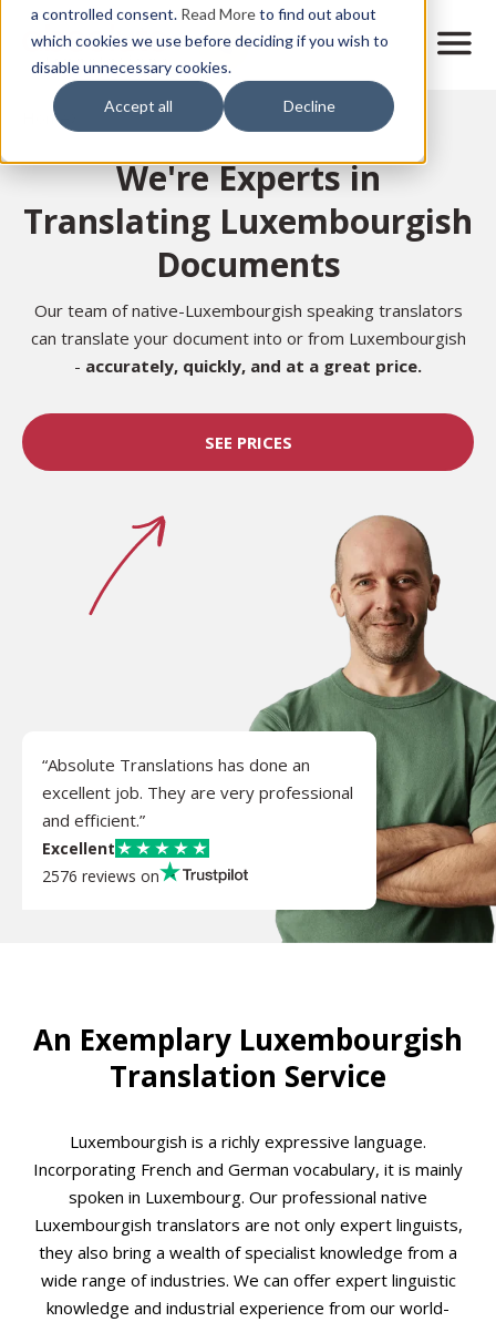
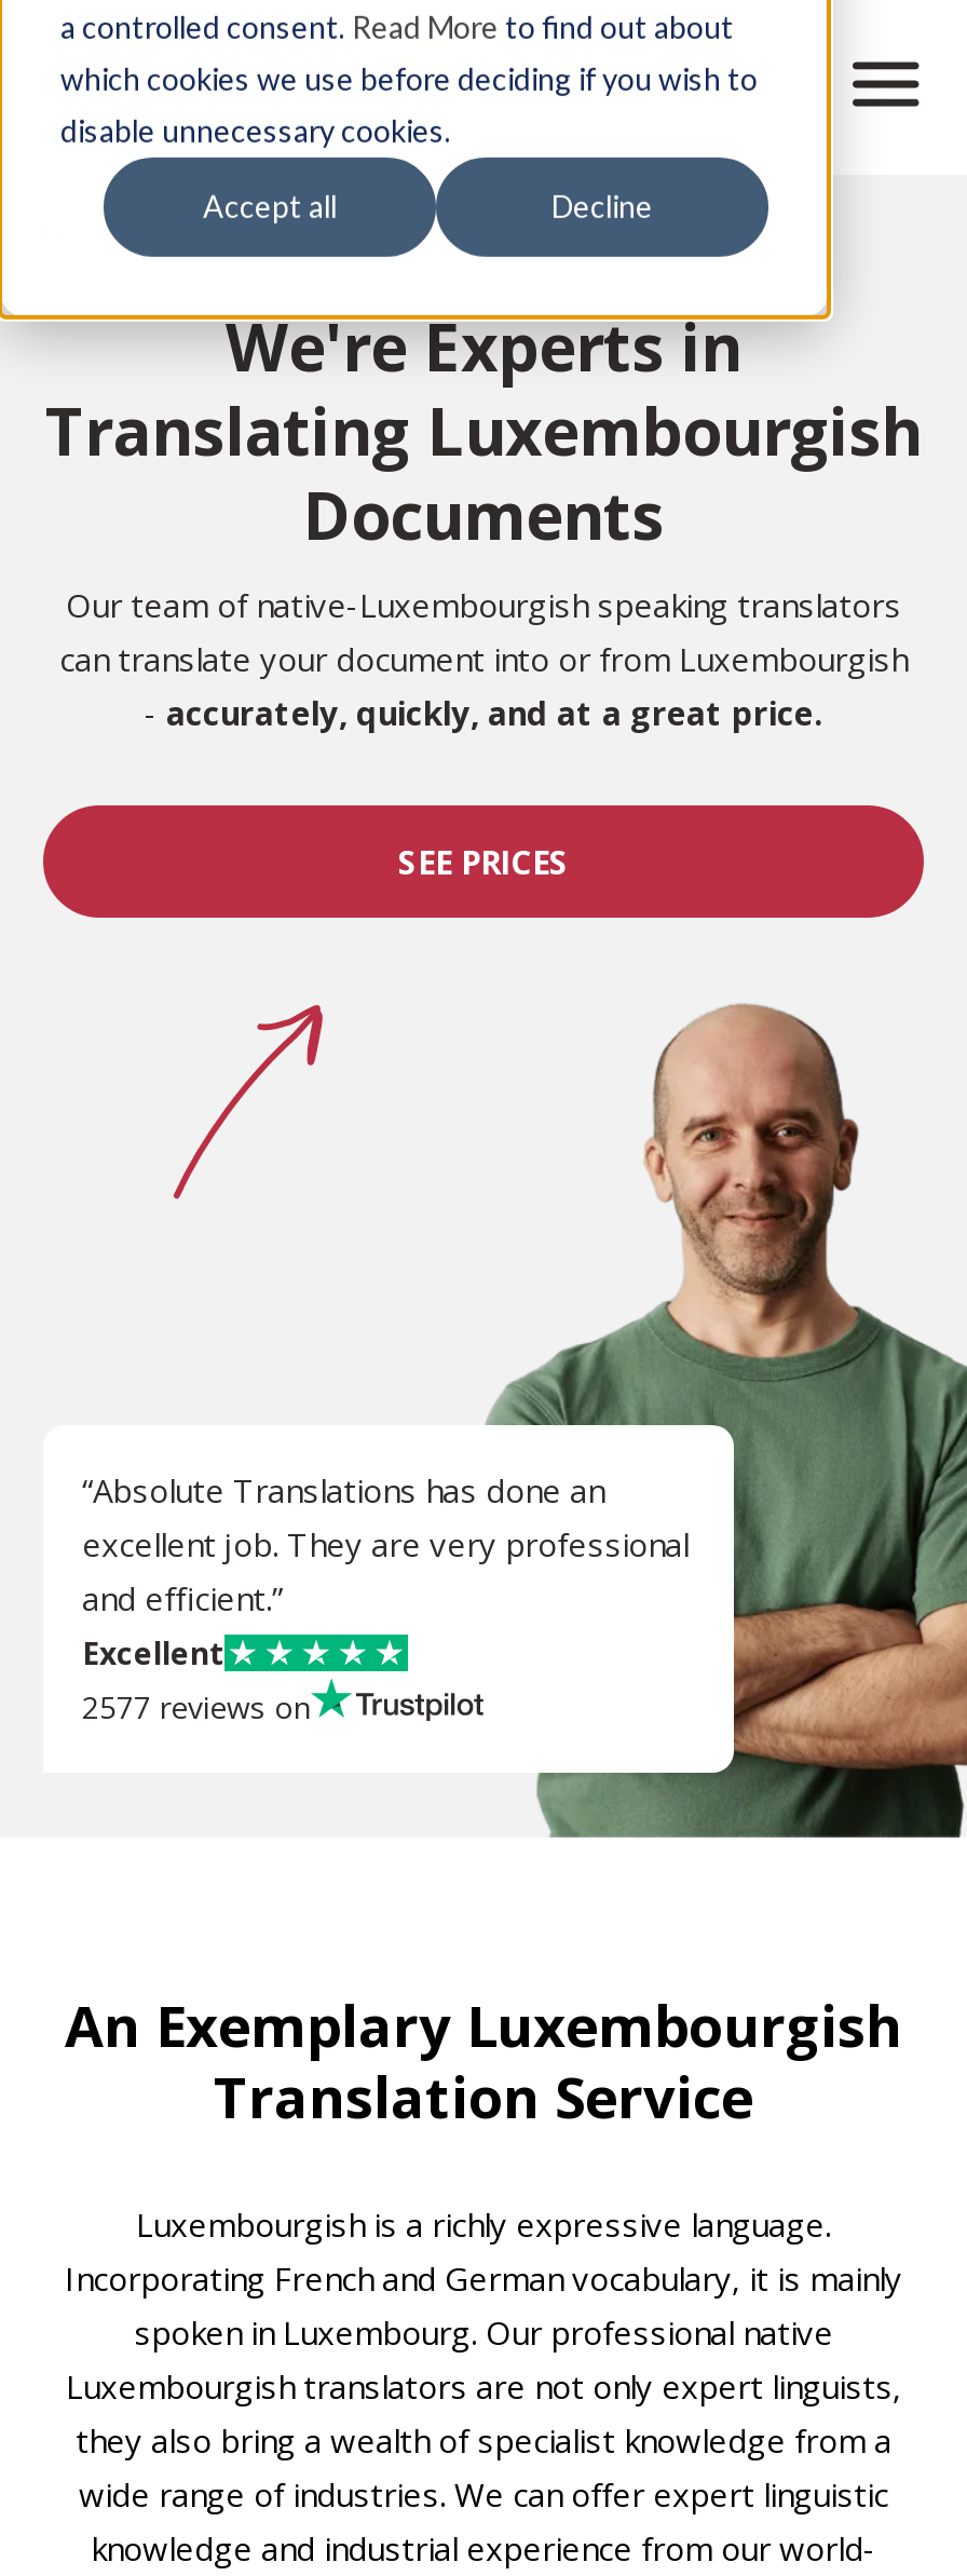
- 2576 reviews on
+ 2577 reviews on
